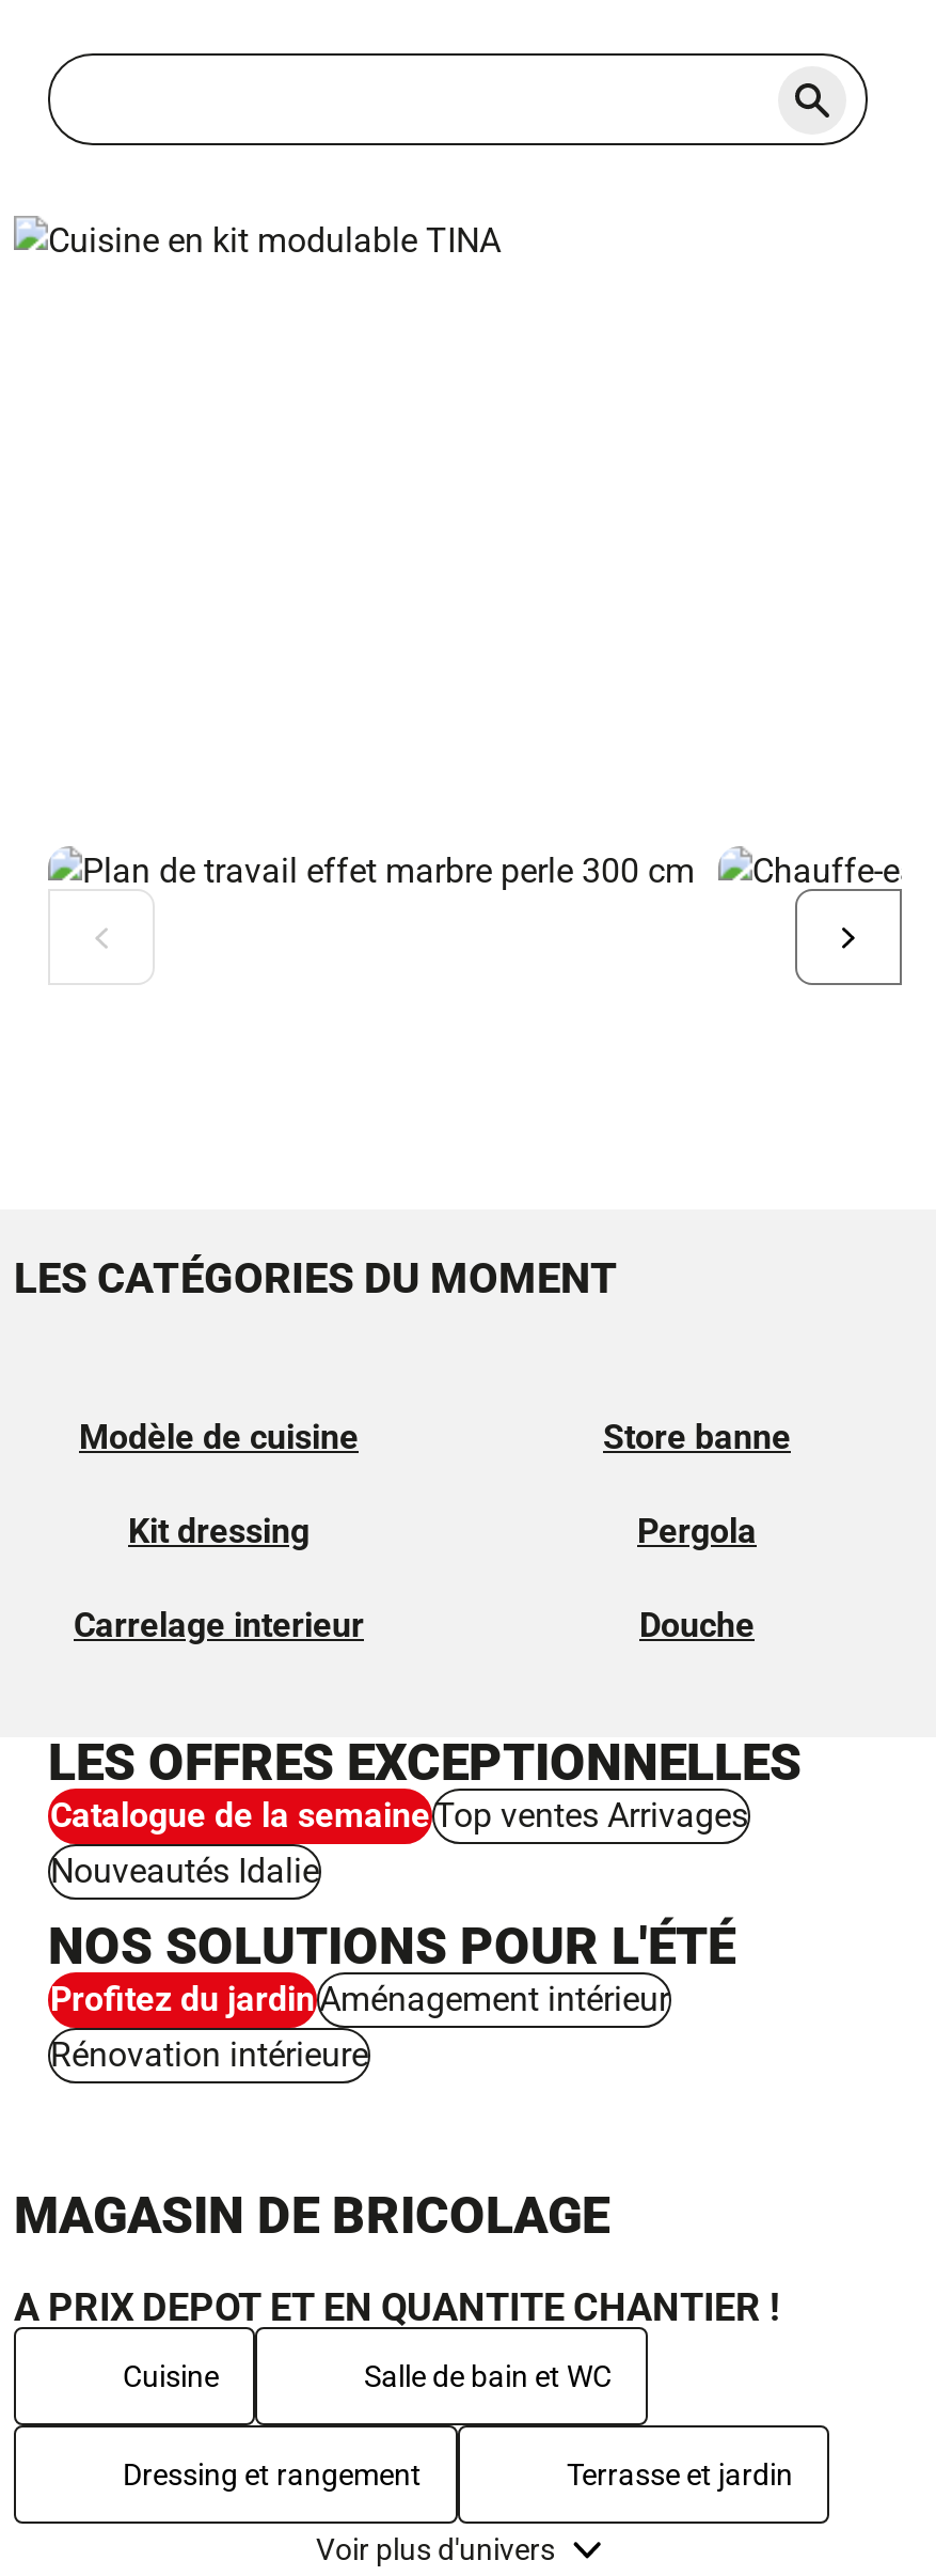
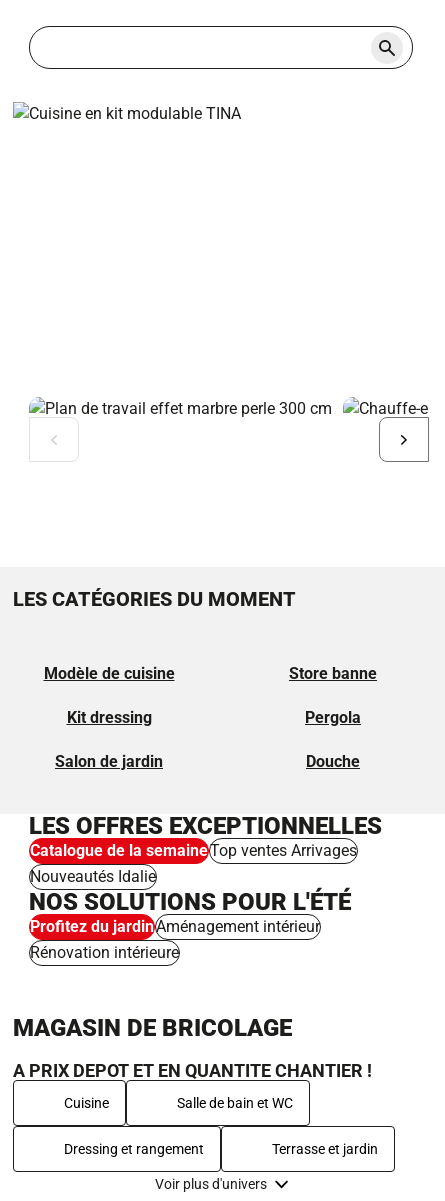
- Carrelage interieur
+ Salon de jardin
